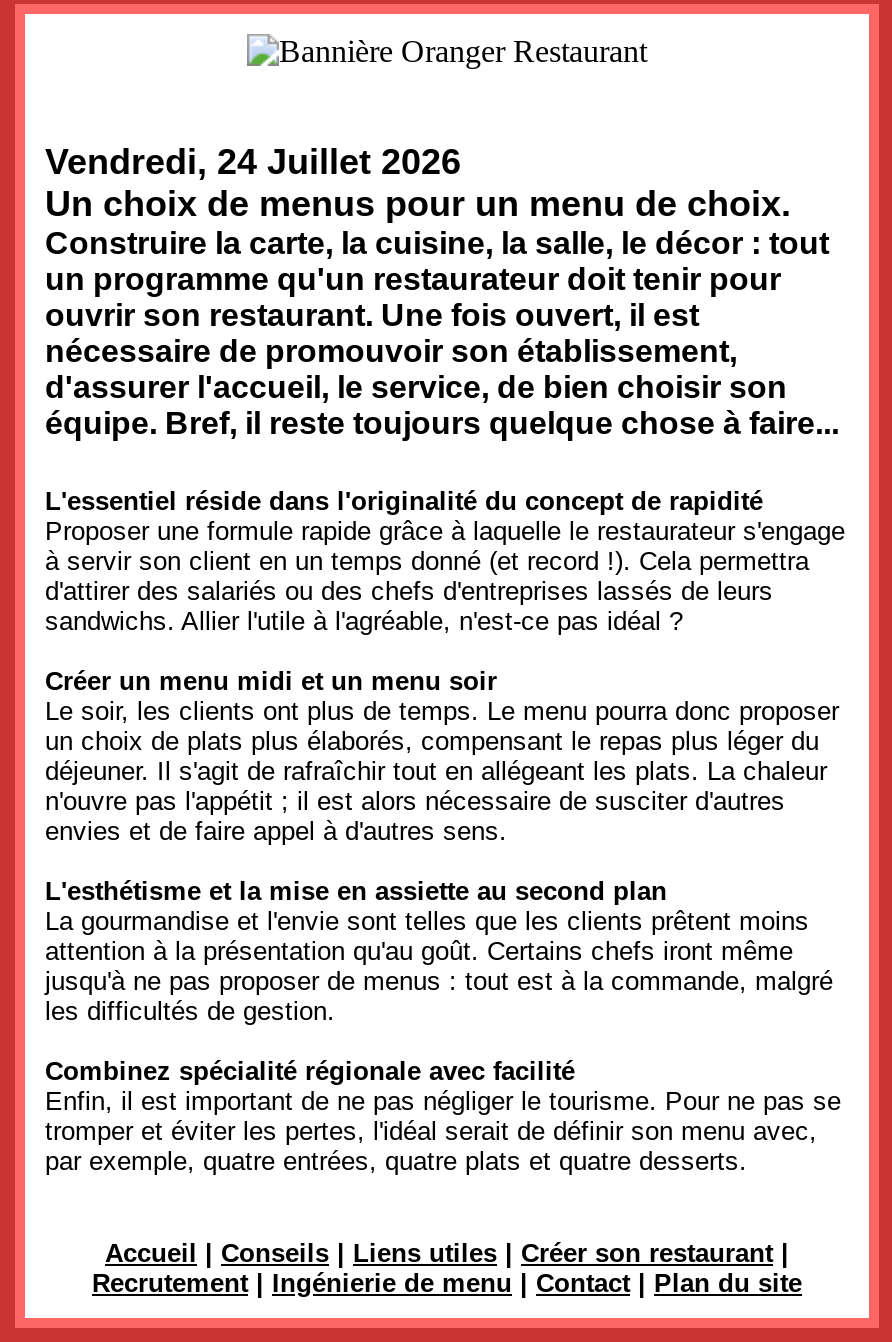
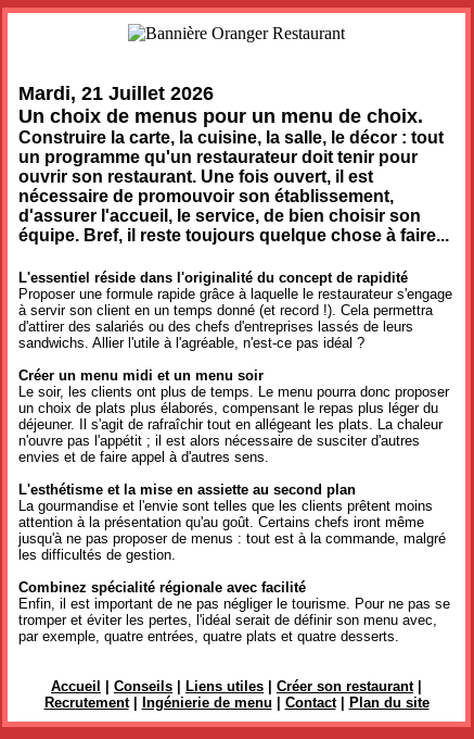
- Vendredi, 24 Juillet 2026
+ Mardi, 21 Juillet 2026
